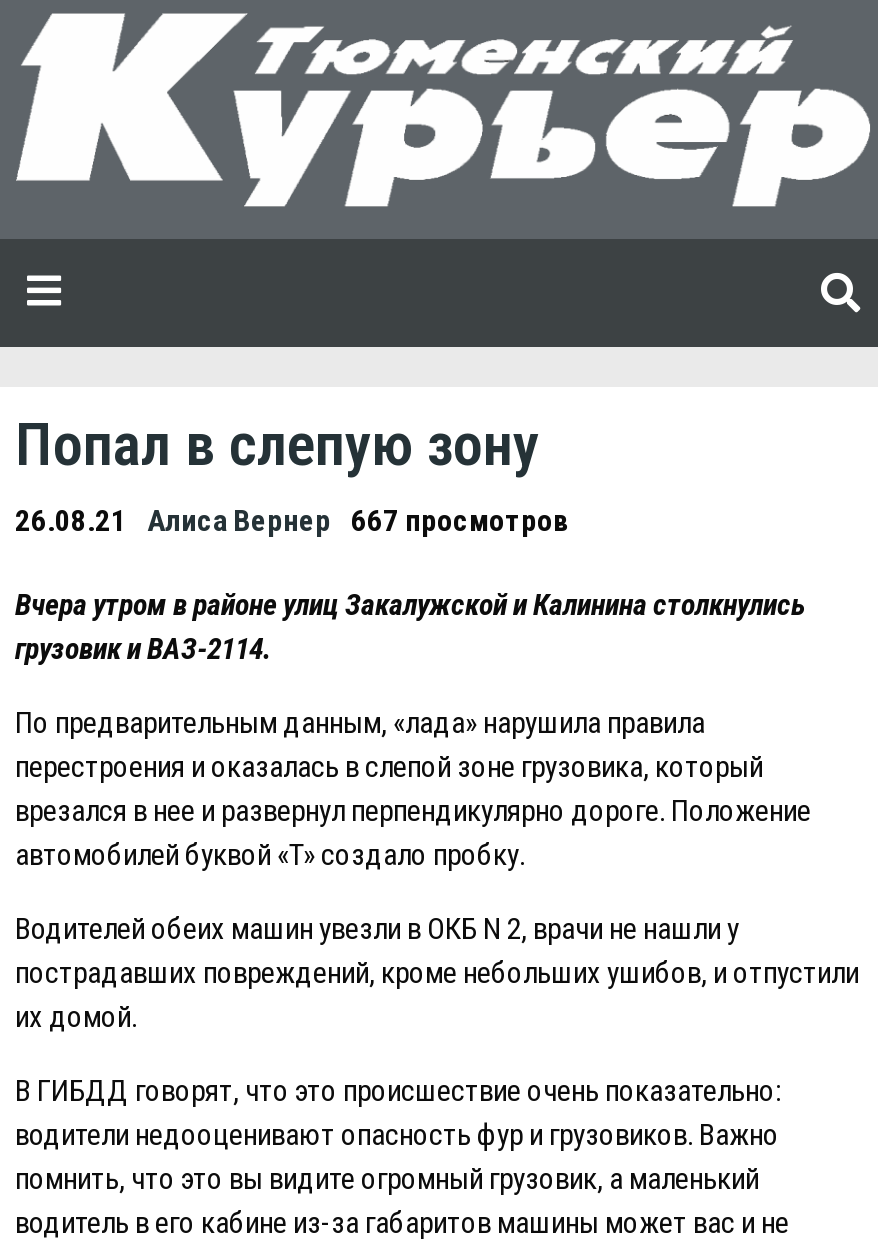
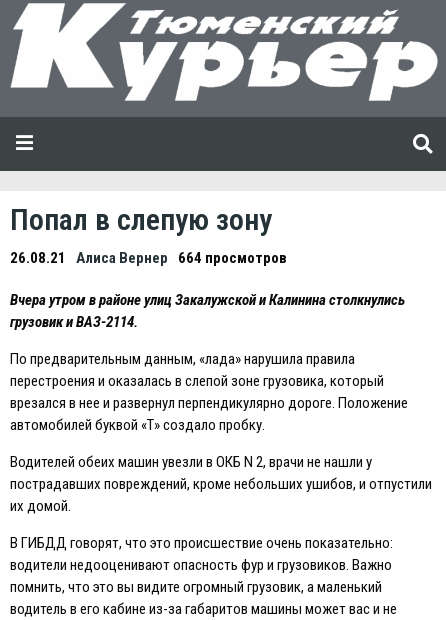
- 26.08.21 Алиса Вернер 667 просмотров
+ 26.08.21 Алиса Вернер 664 просмотров
